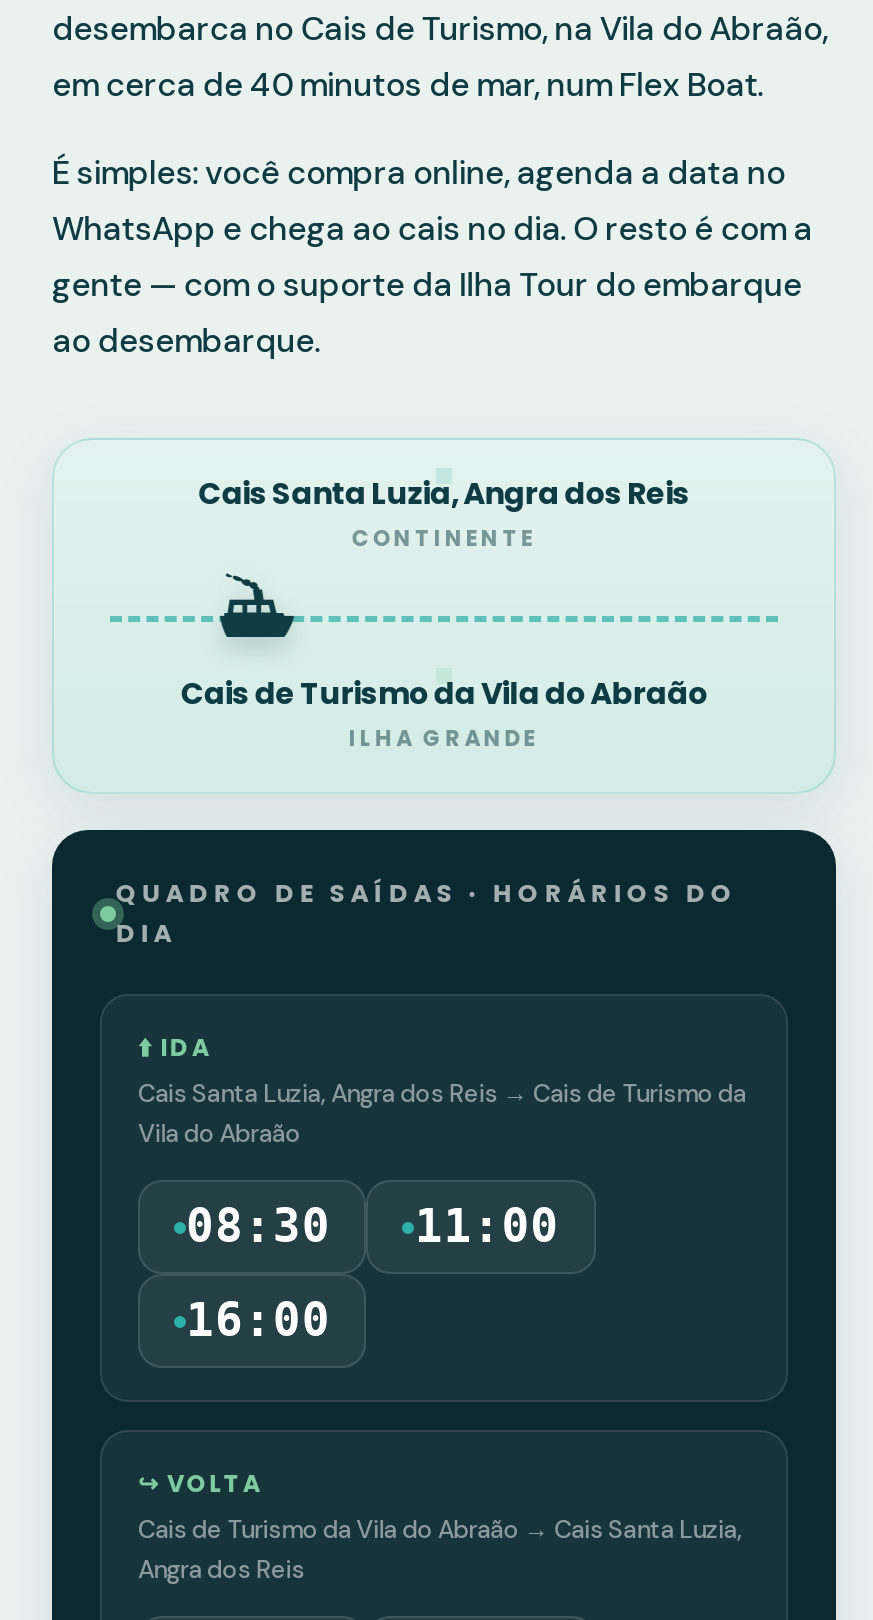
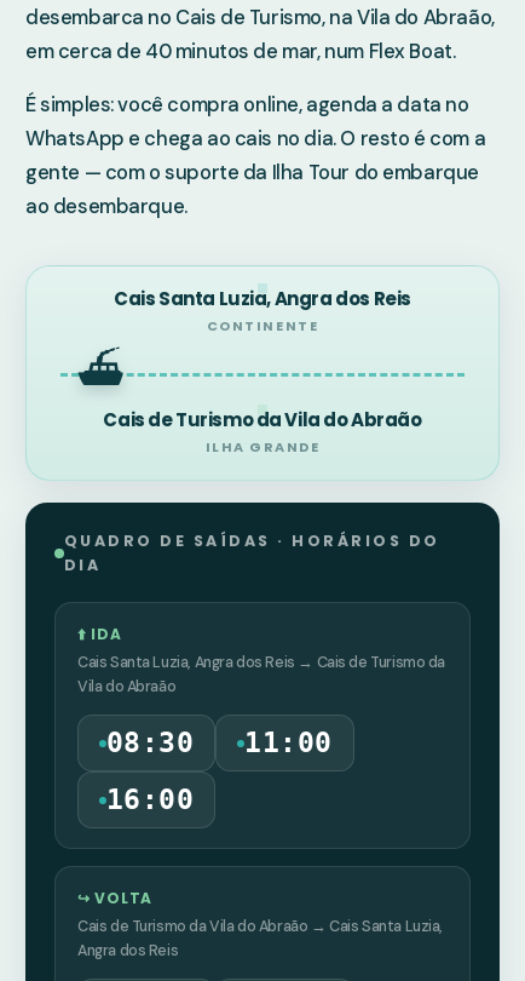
- [image]
+ [image]
